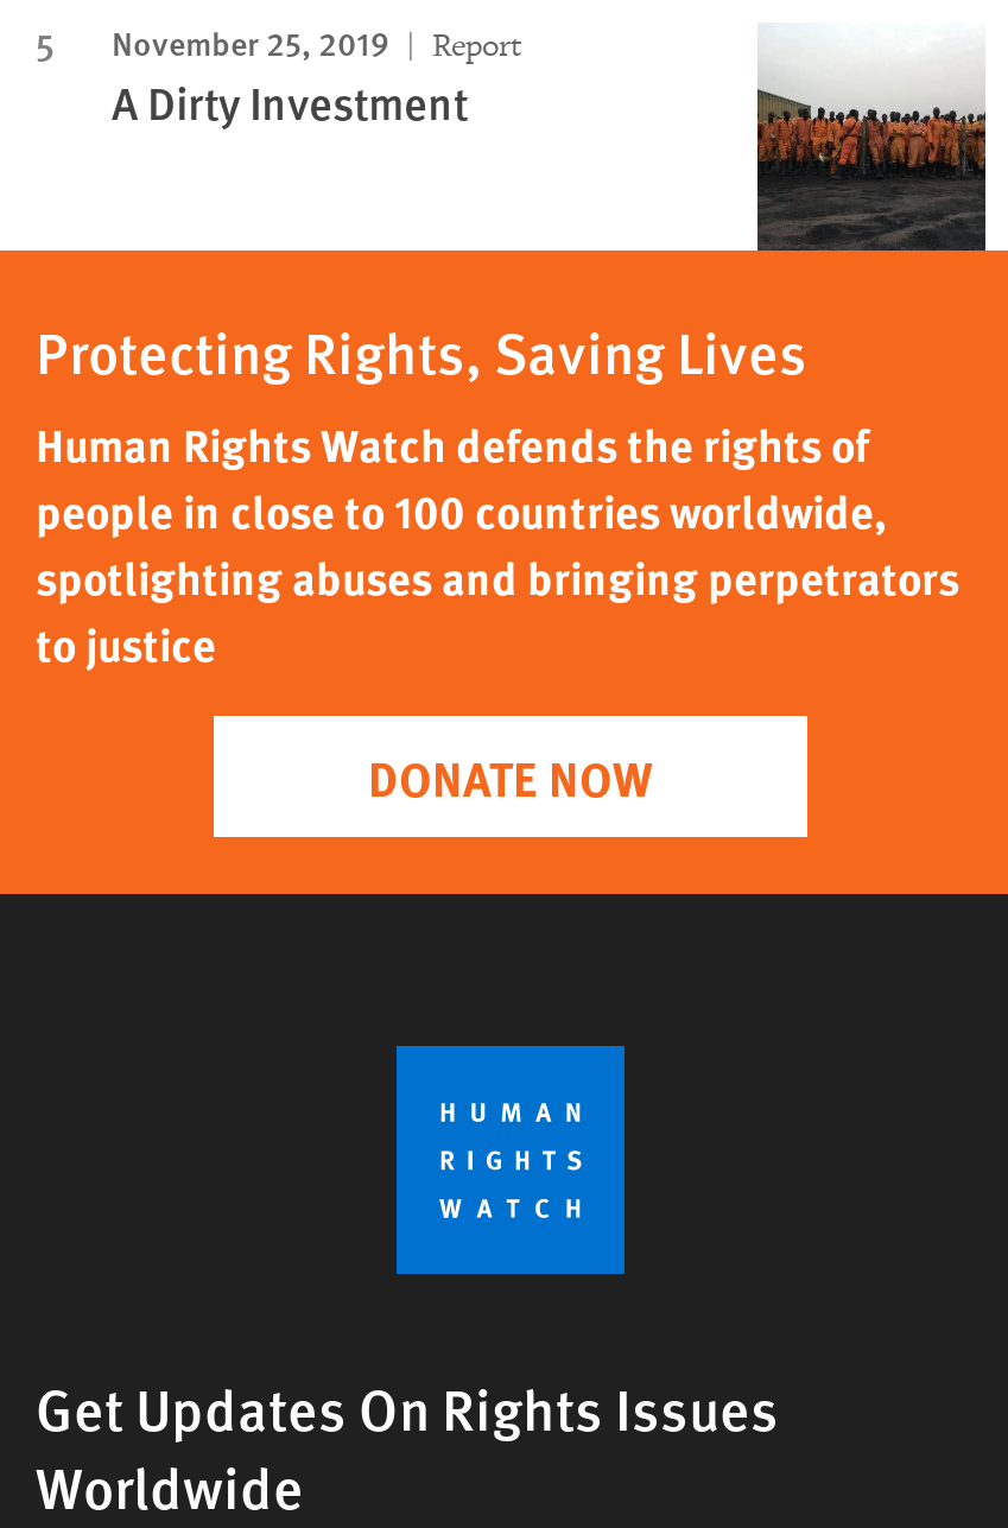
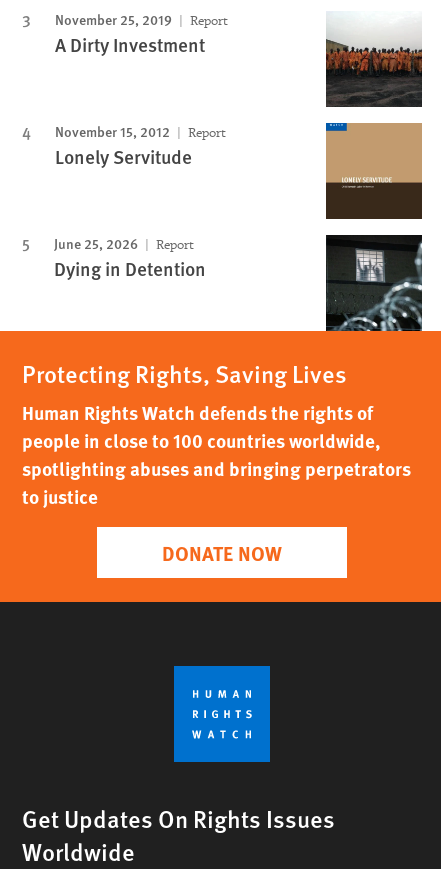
+ November 15, 2012
+ Report
+ Lonely Servitude
+ June 25, 2026
+ Report
+ Dying in Detention

+ [image]

+ [image]
